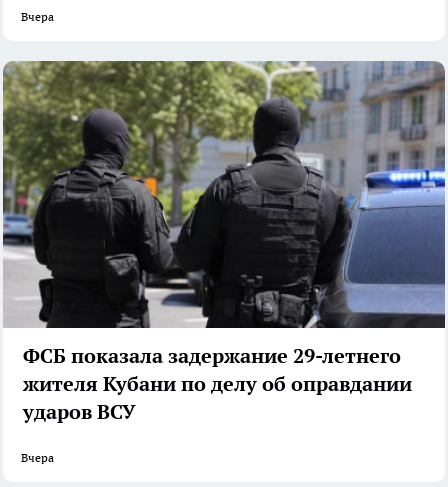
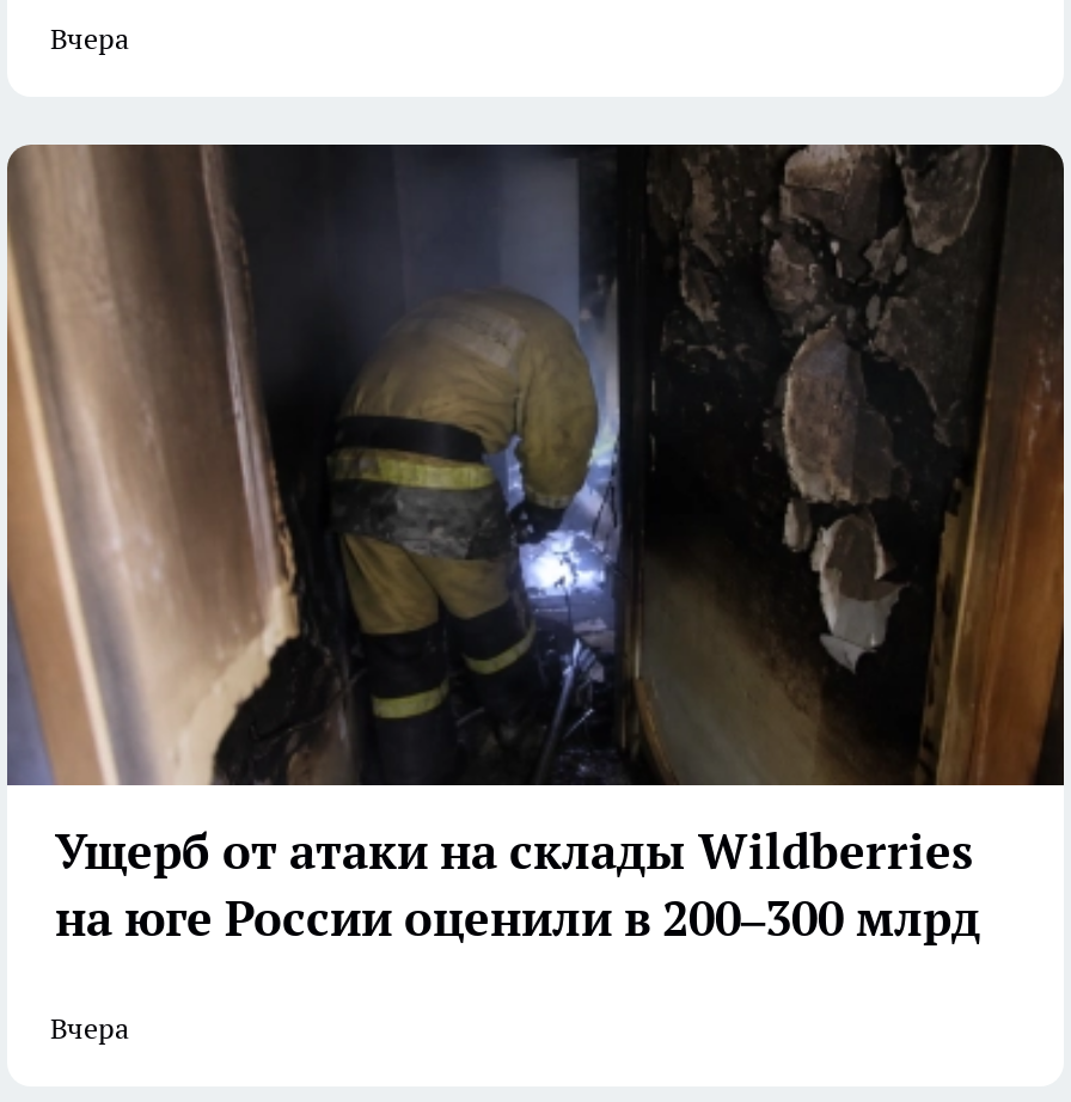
- [image]
- ФСБ показала задержание 29-летнего
- жителя Кубани по делу об оправдании
- ударов ВСУ
+ [image]
+ Ущерб от атаки на склады Wildberries
+ на юге России оценили в 200–300 млрд
